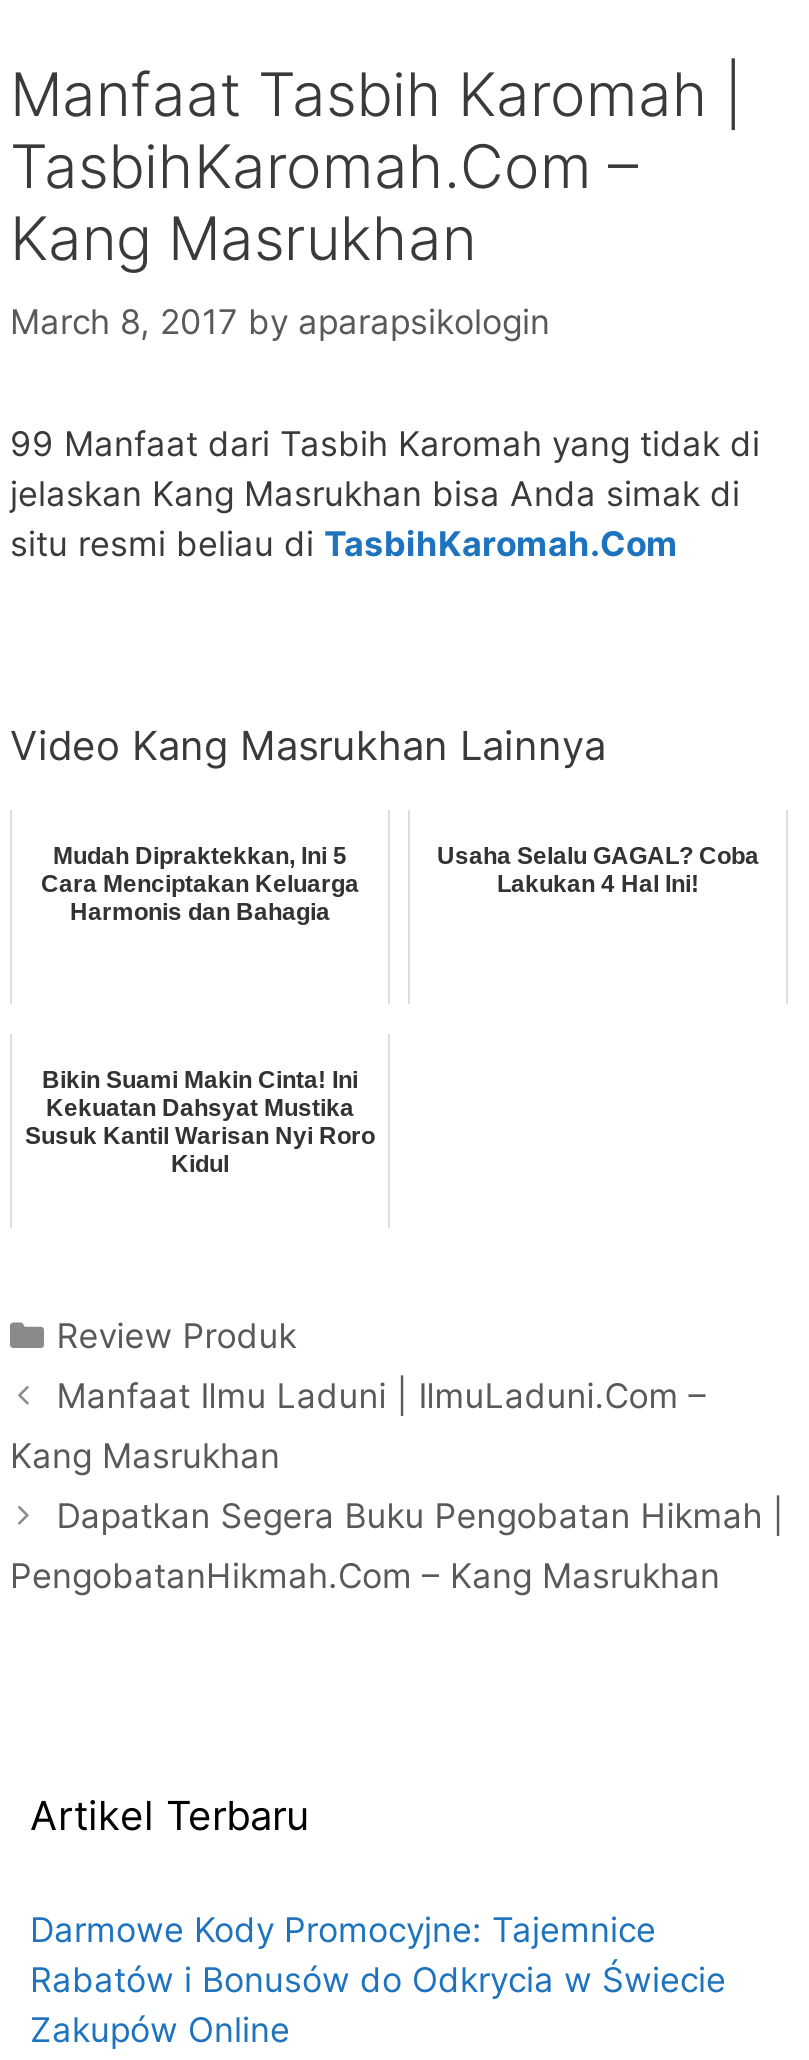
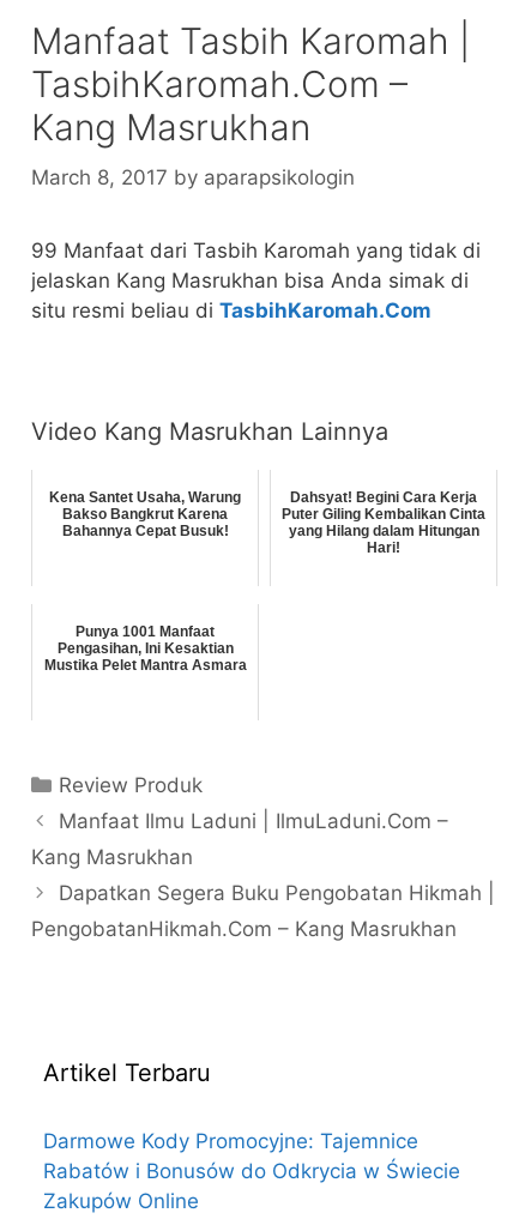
- Mudah Dipraktekkan, Ini 5
- Cara Menciptakan Keluarga
- Harmonis dan Bahagia
+ Kena Santet Usaha, Warung
+ Bakso Bangkrut Karena
+ Bahannya Cepat Busuk!

- Usaha Selalu GAGAL? Coba
- Lakukan 4 Hal Ini!
+ Dahsyat! Begini Cara Kerja
+ Puter Giling Kembalikan Cinta
+ yang Hilang dalam Hitungan
+ Hari!

- Bikin Suami Makin Cinta! Ini
- Kekuatan Dahsyat Mustika
- Susuk Kantil Warisan Nyi Roro
- Kidul
+ Punya 1001 Manfaat
+ Pengasihan, Ini Kesaktian
+ Mustika Pelet Mantra Asmara
